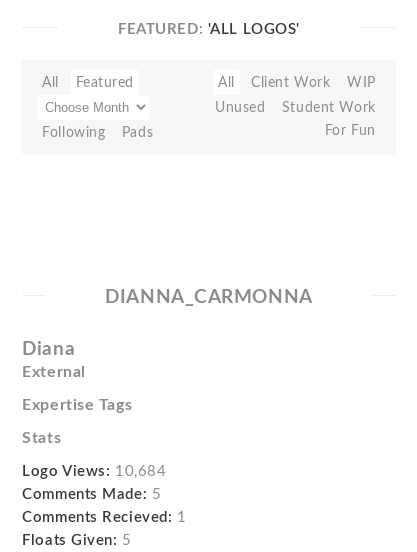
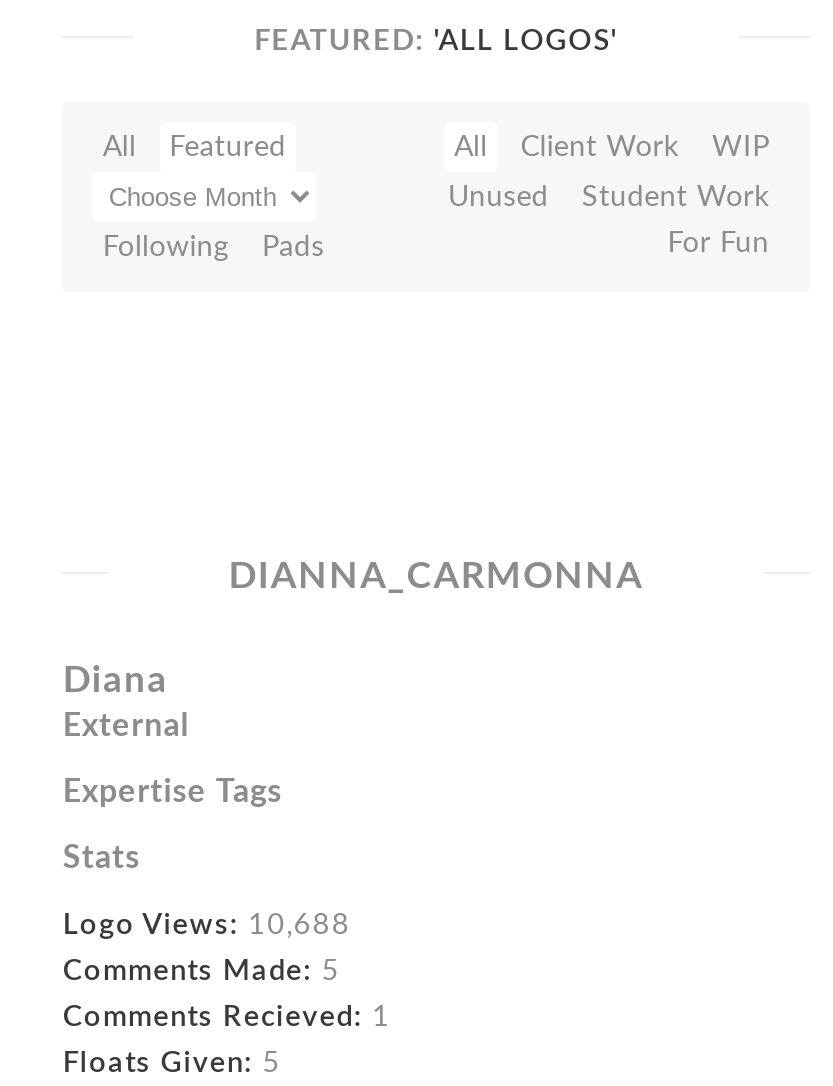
- Logo Views: 10,684
+ Logo Views: 10,688
